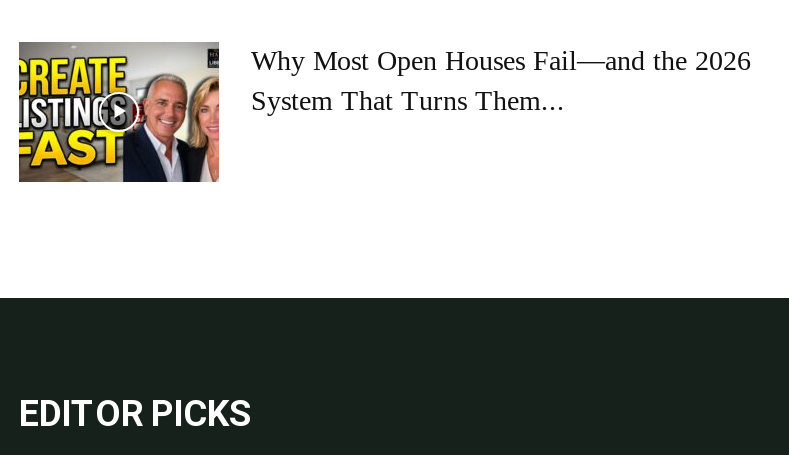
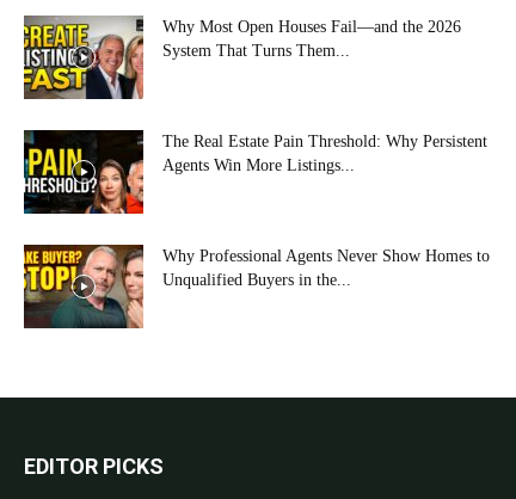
+ [image]
+ The Real Estate Pain Threshold: Why Persistent
+ Agents Win More Listings...

+ [image]
+ Why Professional Agents Never Show Homes to
+ Unqualified Buyers in the...
